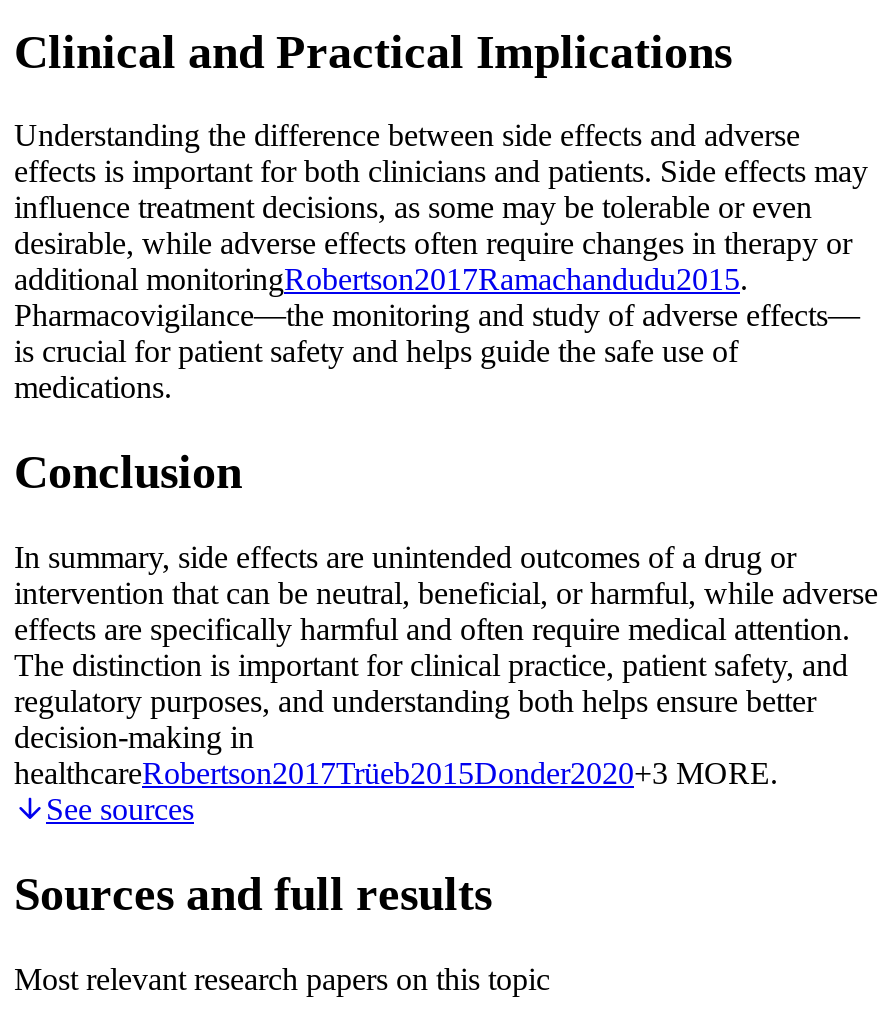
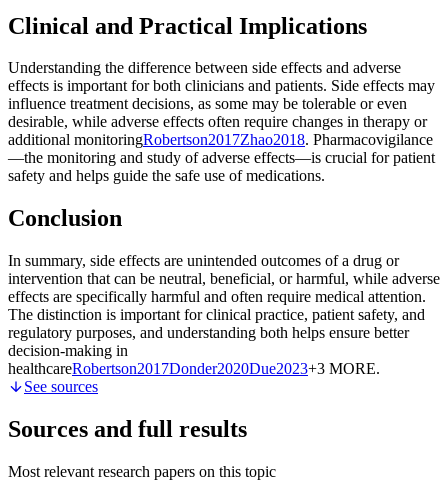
- additional monitoringRobertson2017Ramachandudu2015.
- Pharmacovigilance—the monitoring and study of adverse effects—
- is crucial for patient safety and helps guide the safe use of
- medications.
+ additional monitoringRobertson2017Zhao2018. Pharmacovigilance
+ —the monitoring and study of adverse effects—is crucial for patient
+ safety and helps guide the safe use of medications.

- healthcareRobertson2017Trüeb2015Donder2020+3 MORE.
+ healthcareRobertson2017Donder2020Due2023+3 MORE.
